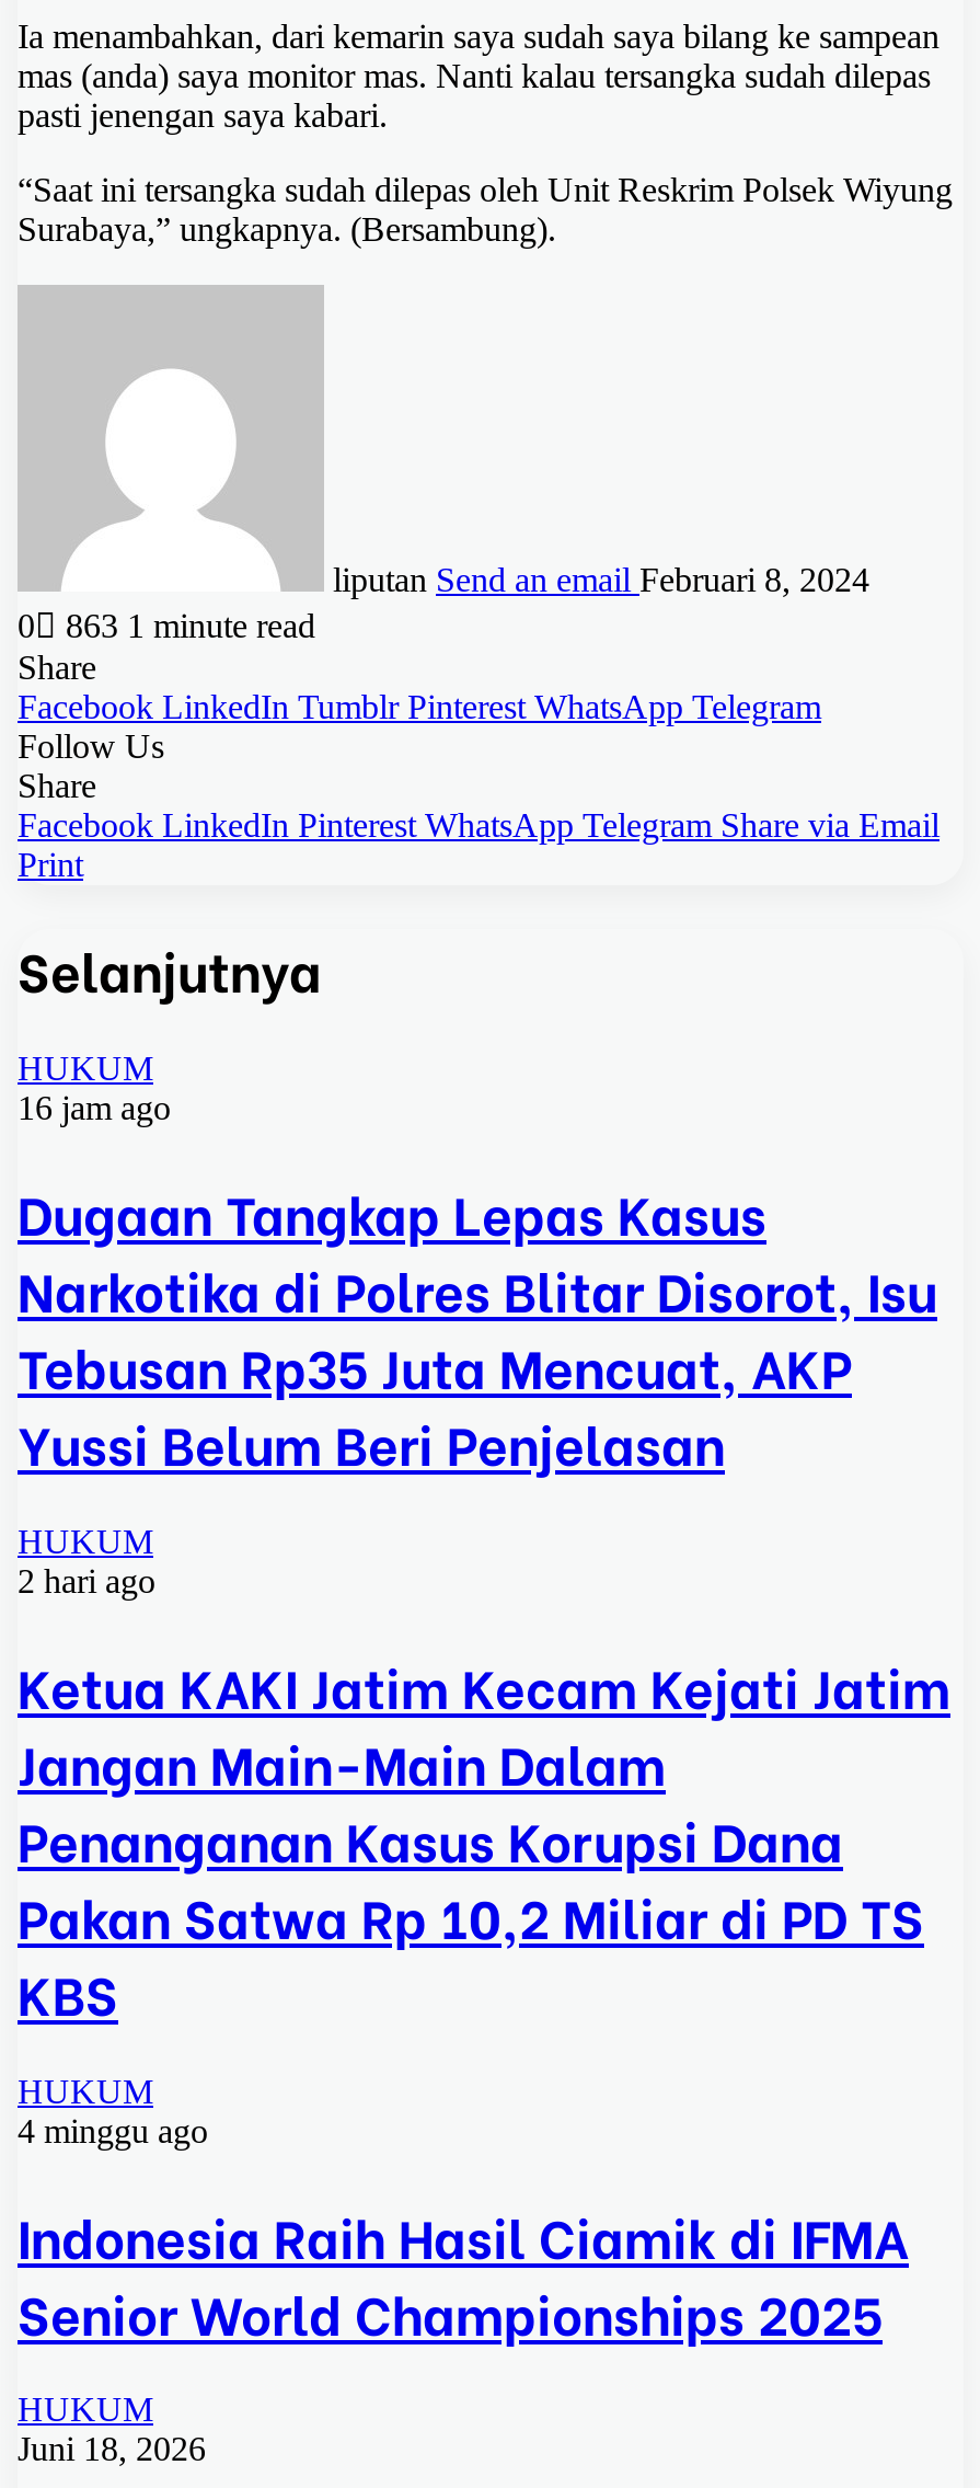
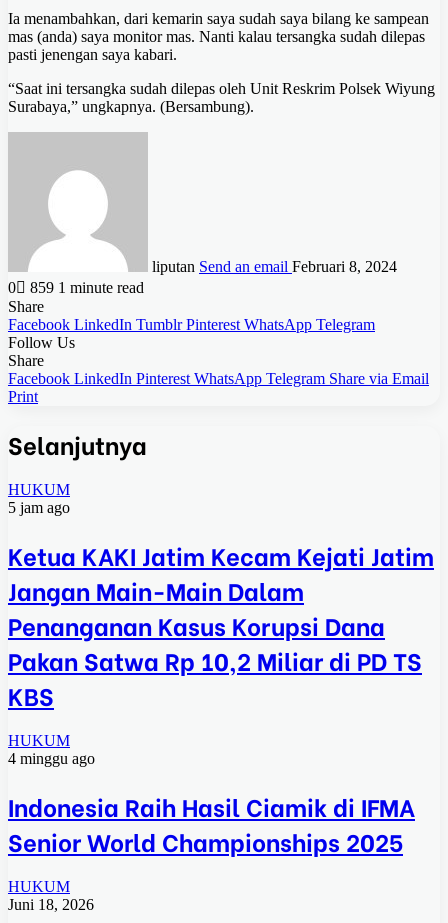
- 0 863 1 minute read
+ 0 859 1 minute read

- 16 jam ago
- Dugaan Tangkap Lepas Kasus
- Narkotika di Polres Blitar Disorot, Isu
- Tebusan Rp35 Juta Mencuat, AKP
- Yussi Belum Beri Penjelasan
- HUKUM
- 2 hari ago
+ 5 jam ago
